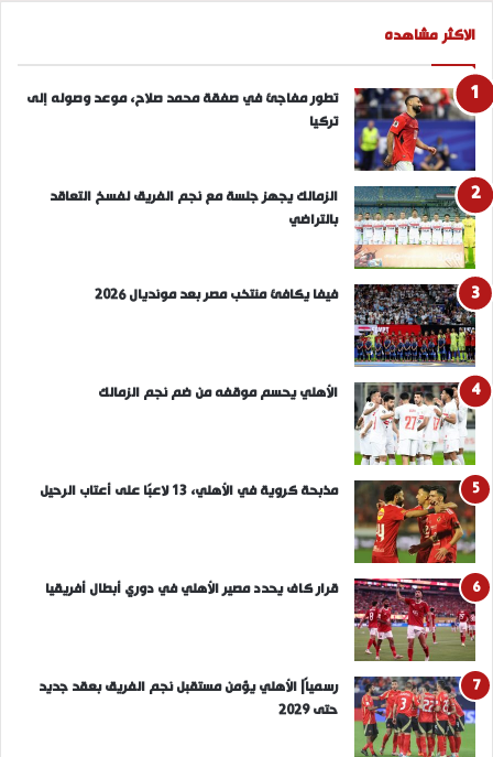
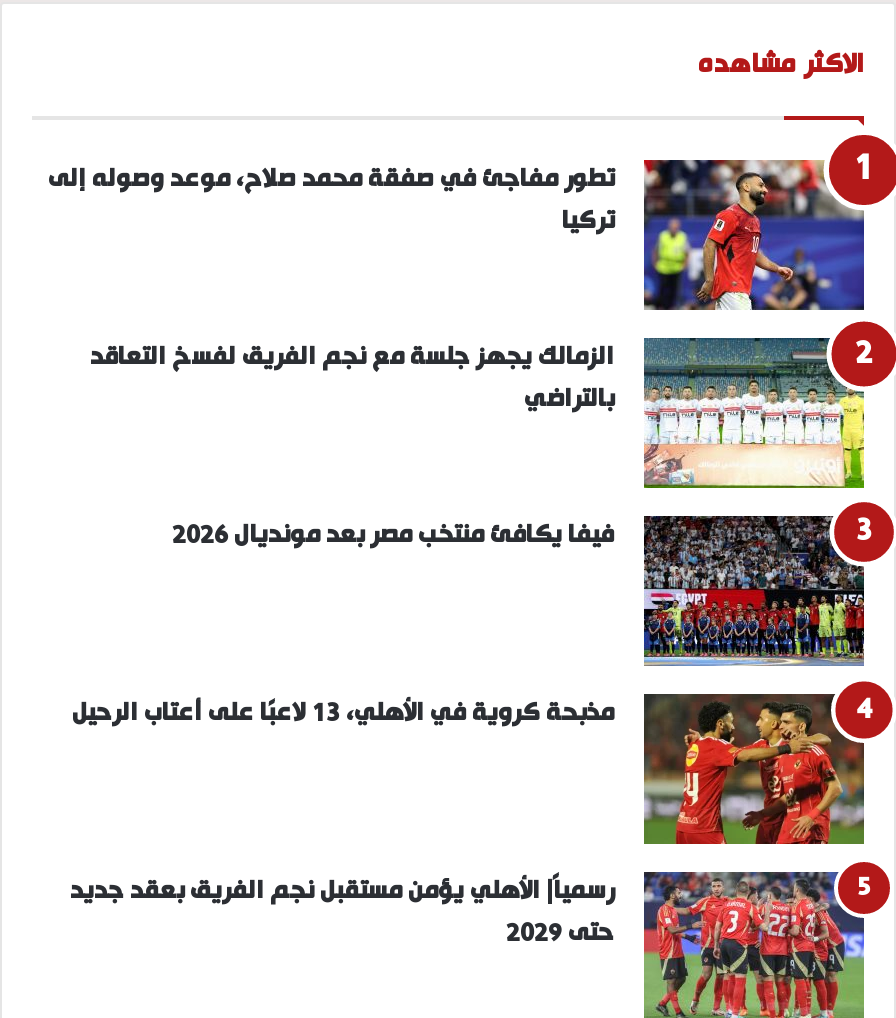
- [image]
- الأهلي يحسم موقفه من ضم نجم الزمالك

- [image]
- قرار كاف يحدد مصير الأهلي في دوري أبطال أفريقيا
